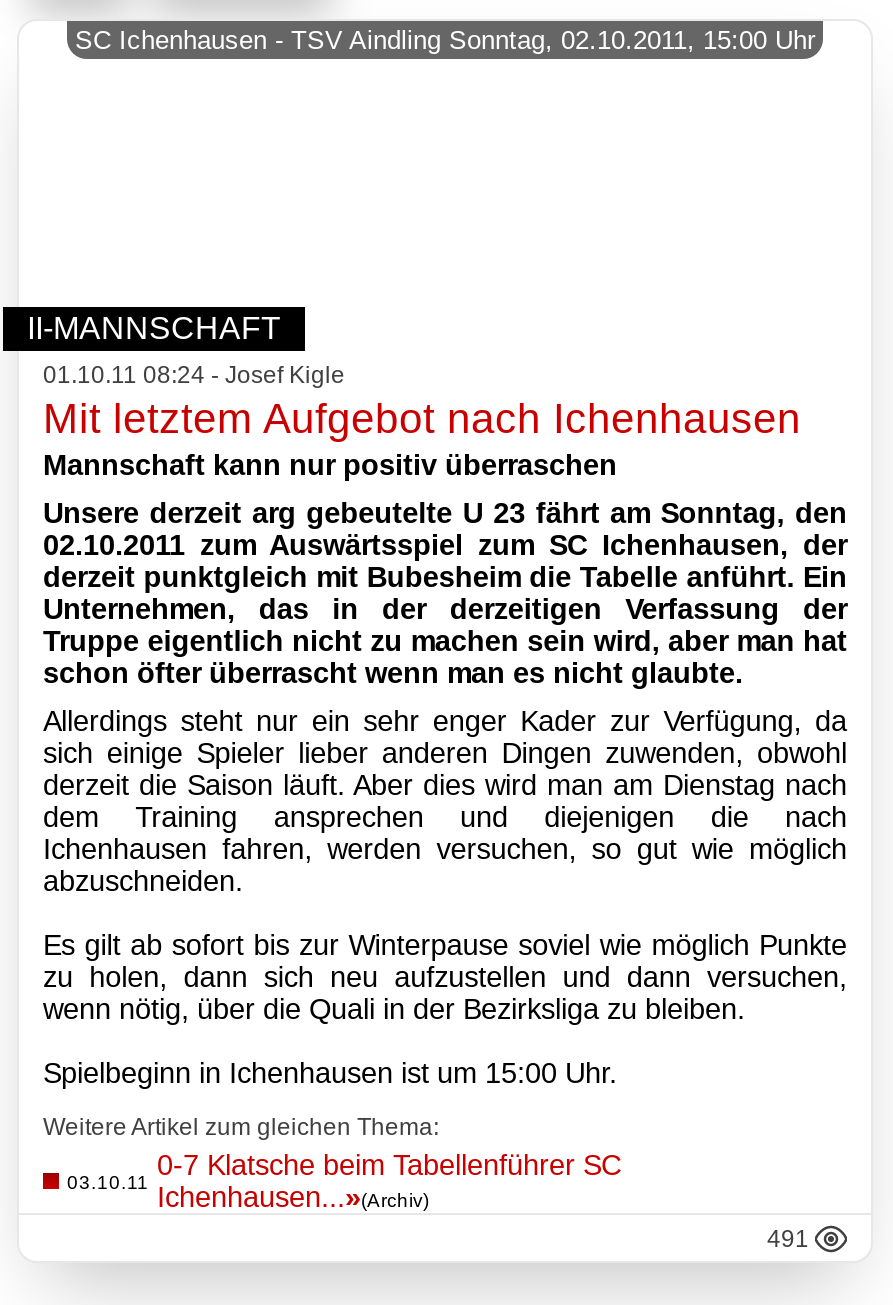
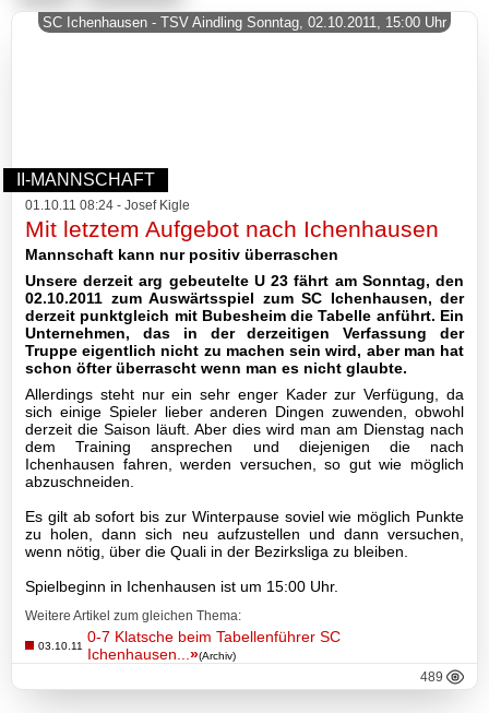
- 491
+ 489
